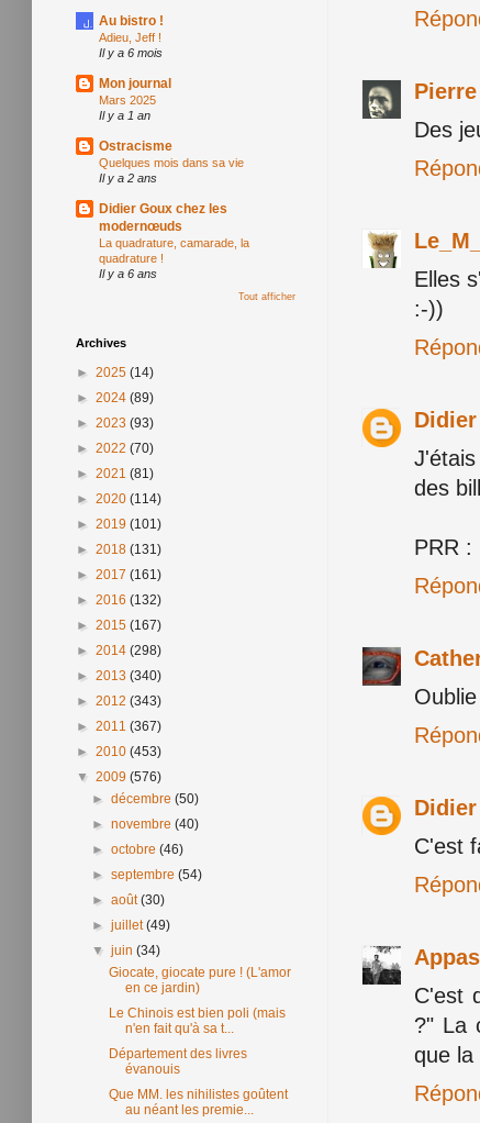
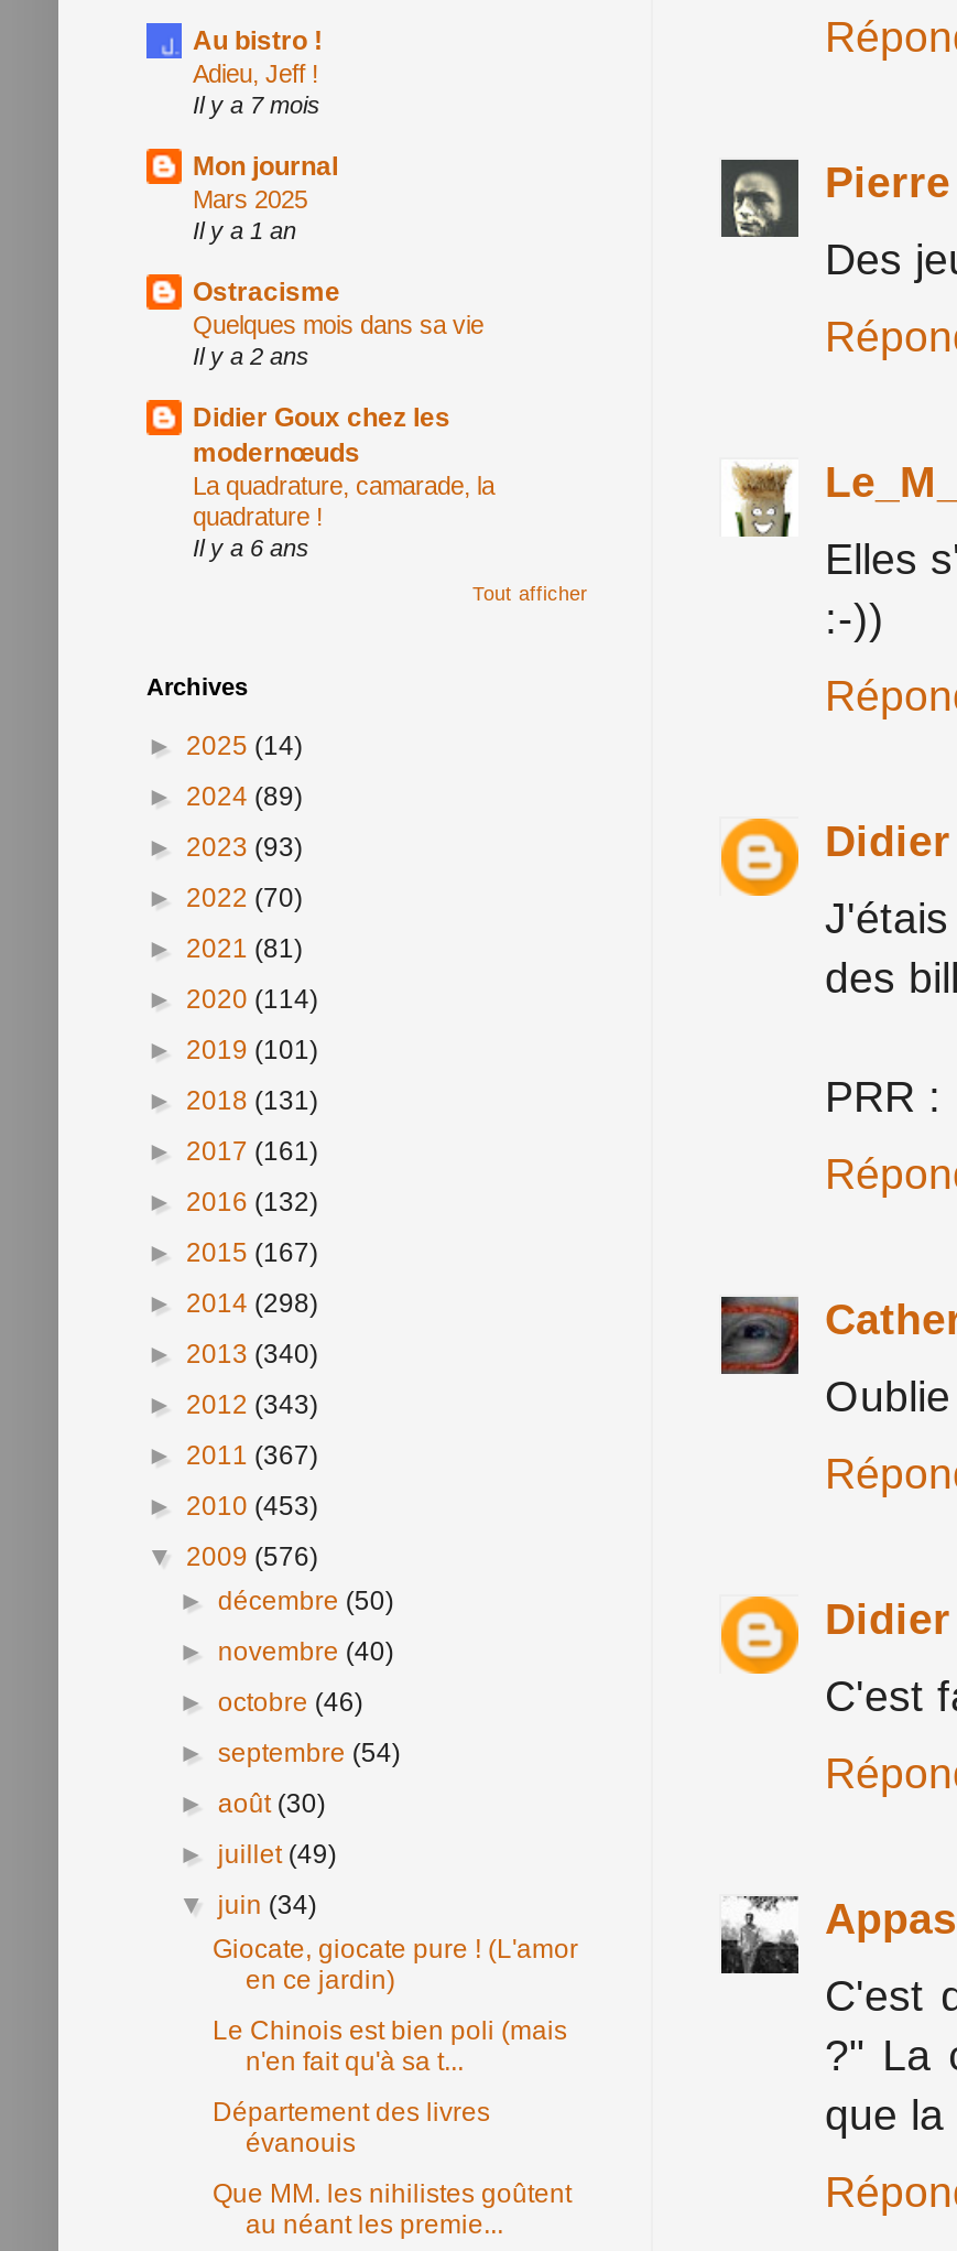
- Il y a 6 mois
+ Il y a 7 mois
